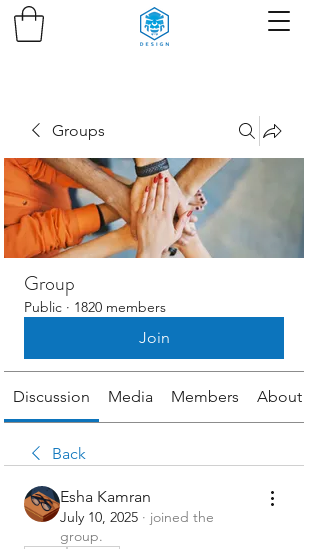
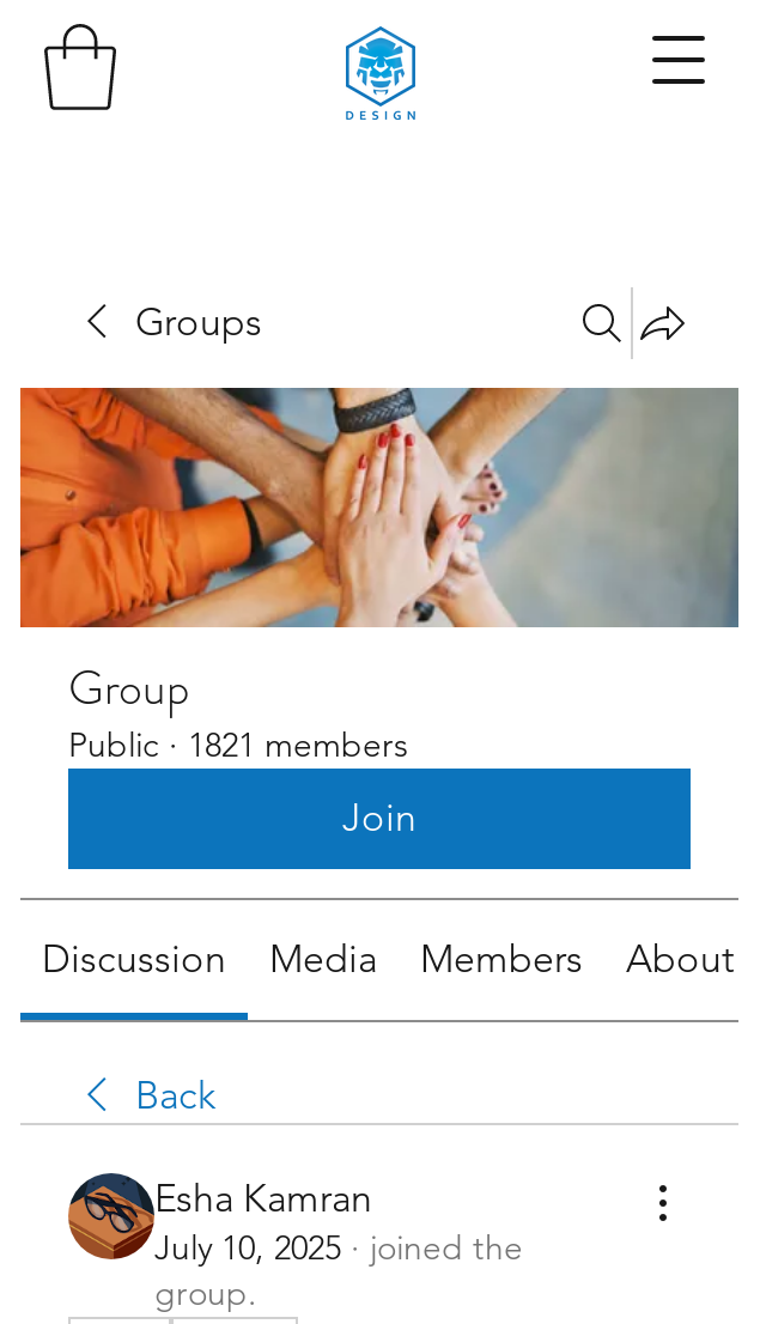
- Public · 1820 members
+ Public · 1821 members
